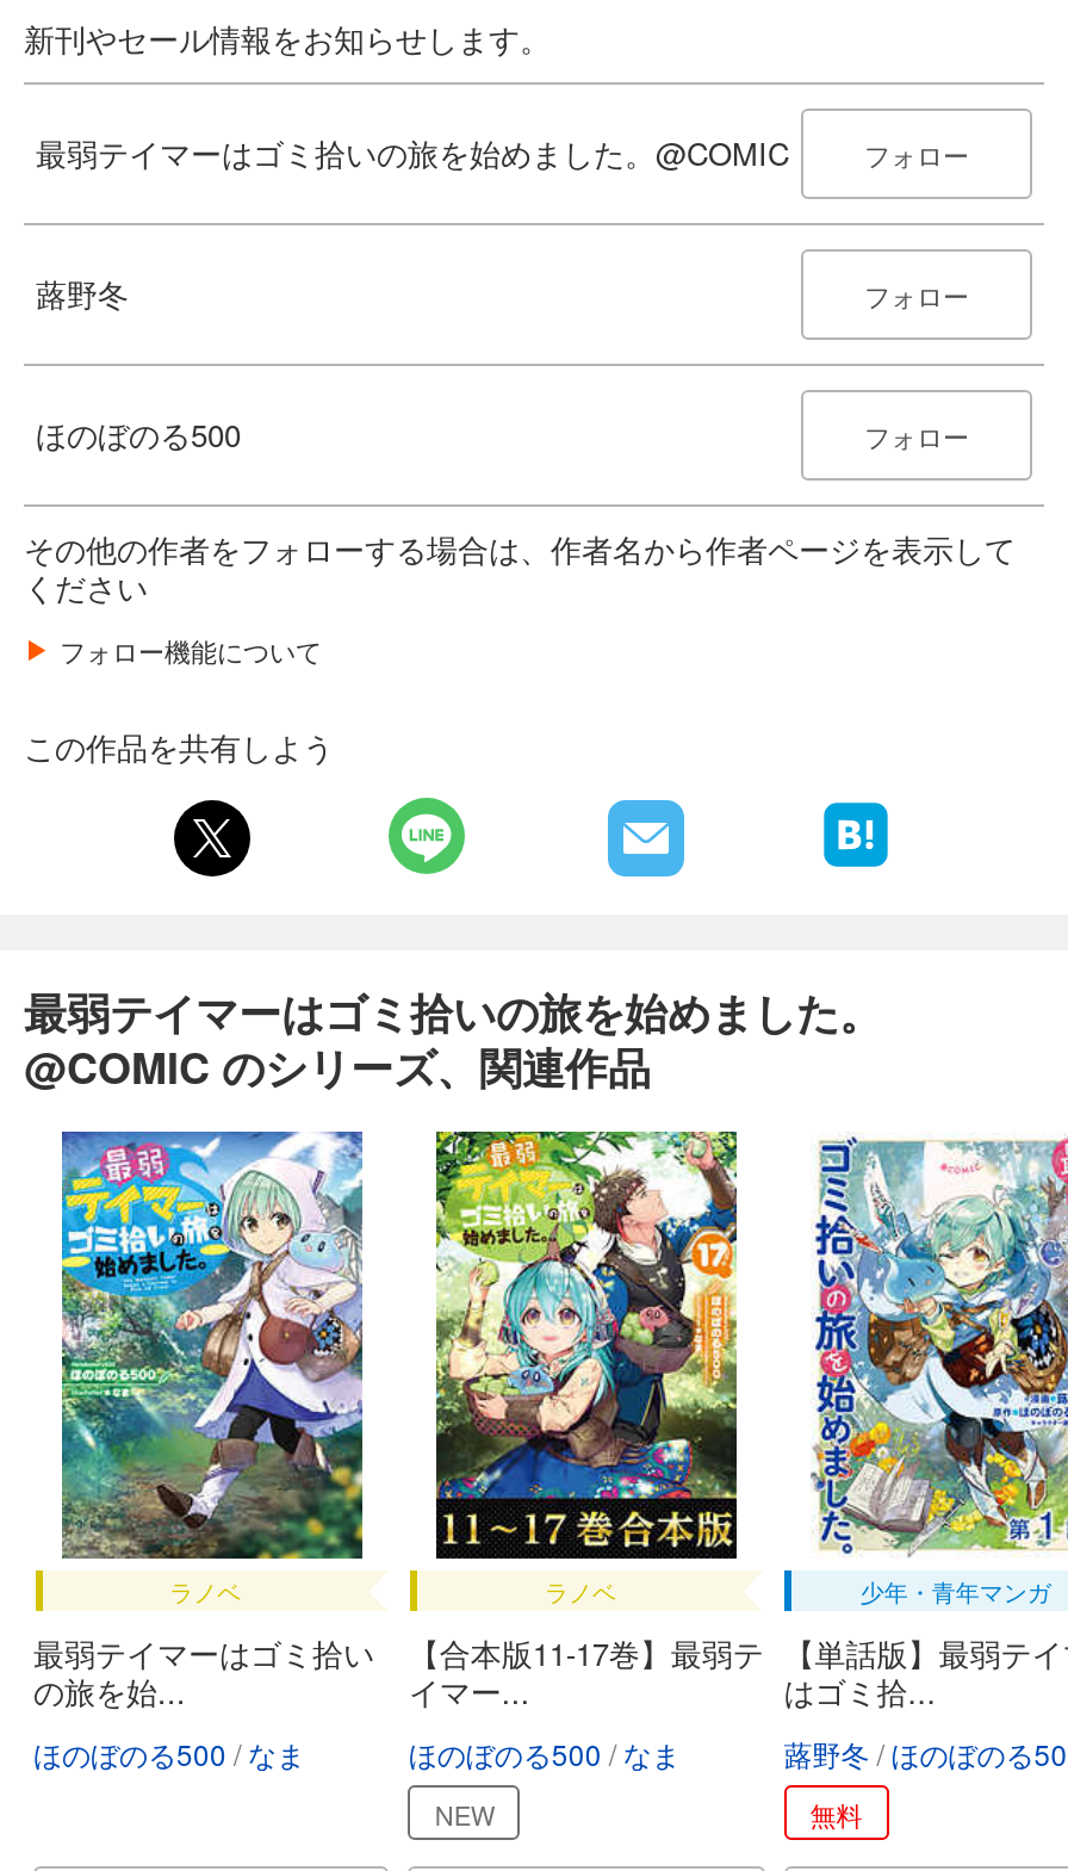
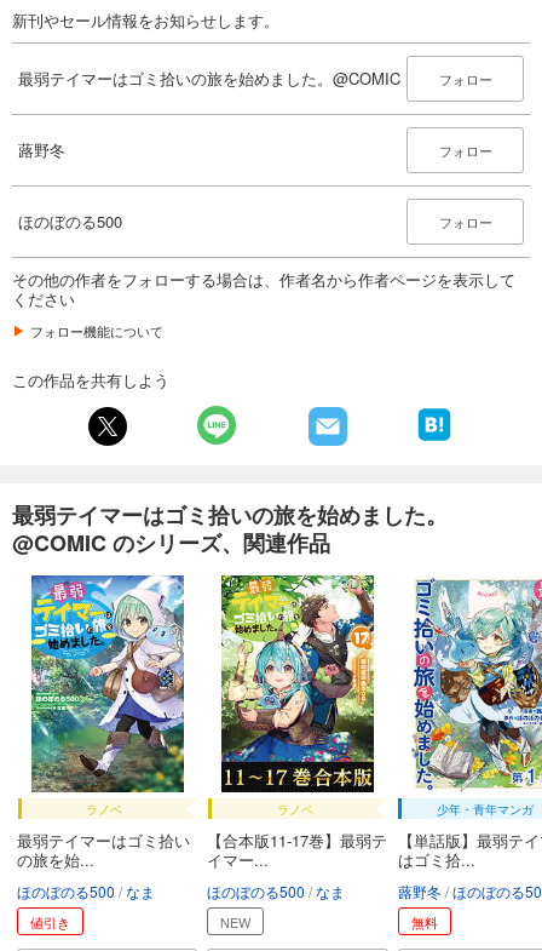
+ 値引き
